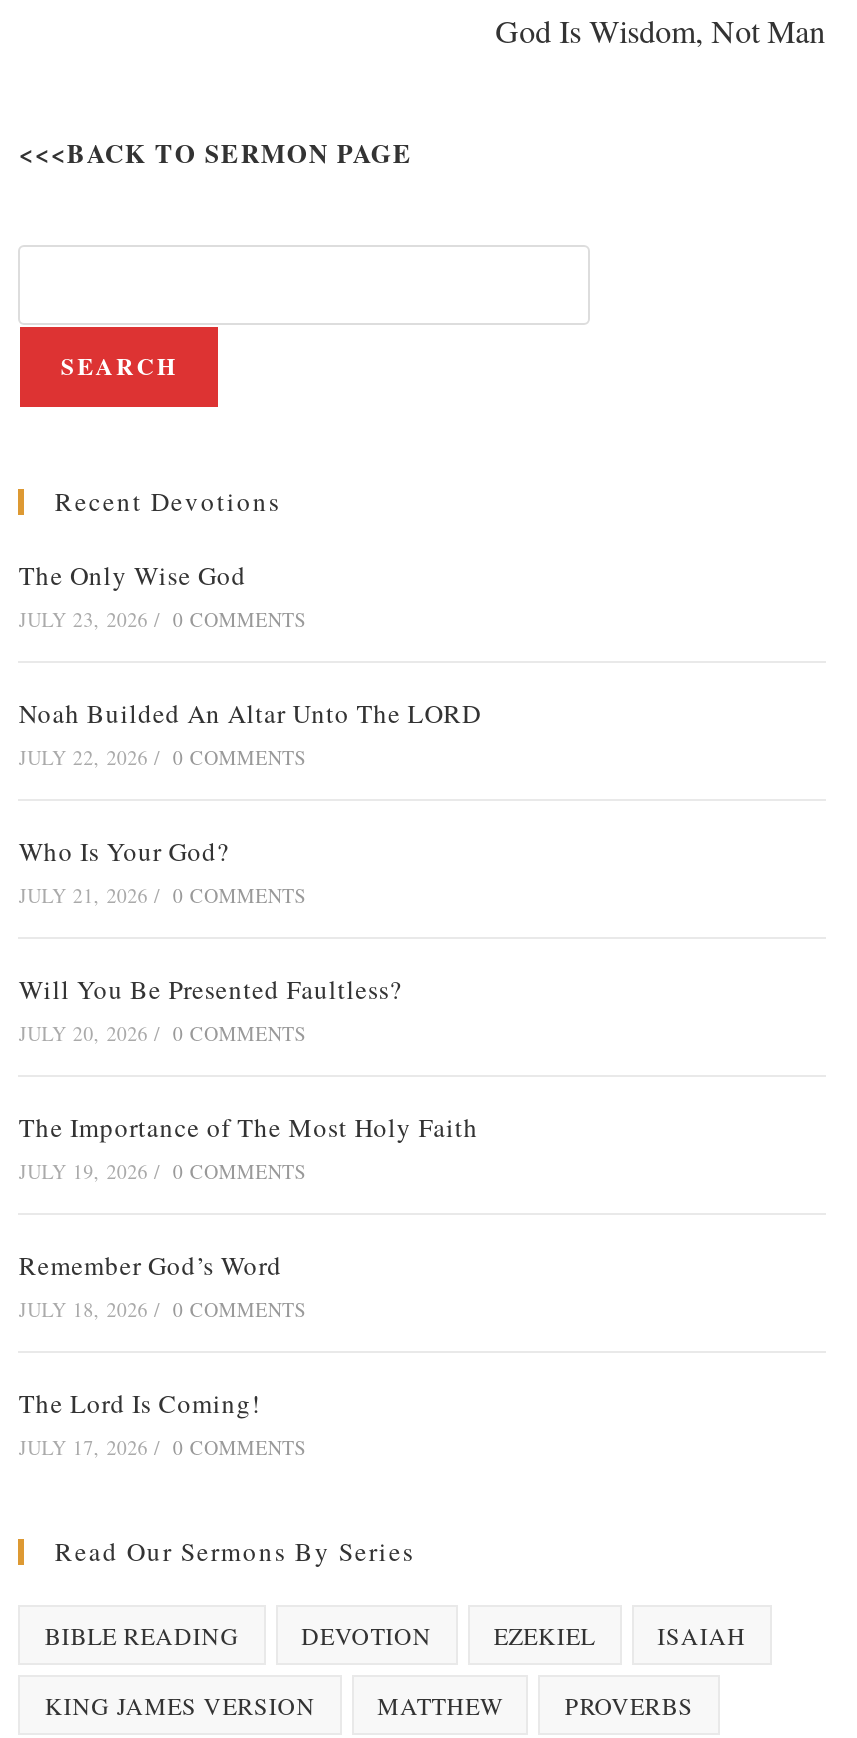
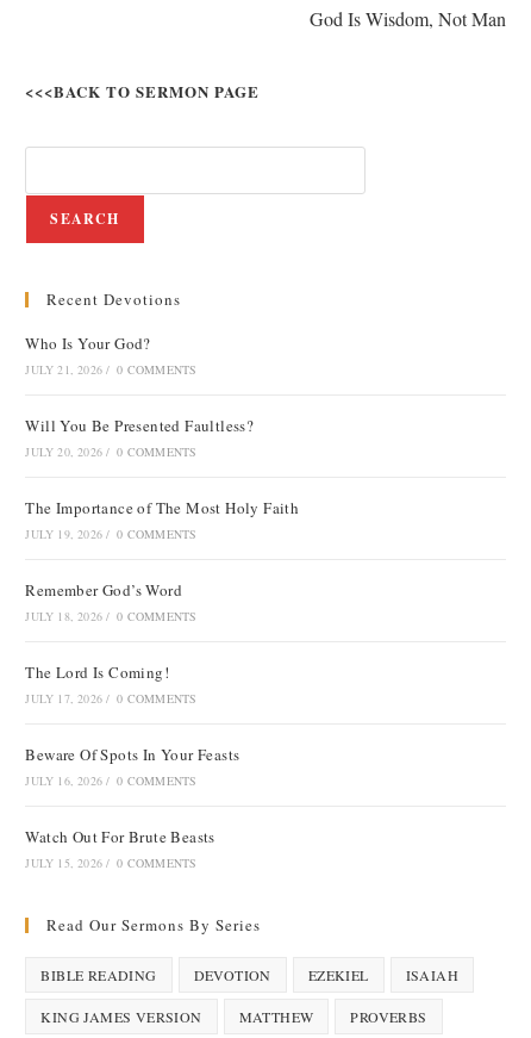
- The Only Wise God
- JULY 23, 2026 / 0 COMMENTS
- Noah Builded An Altar Unto The LORD
- JULY 22, 2026 / 0 COMMENTS

moved up: Who Is Your God? | JULY 21, 2026 / 0 COMMENTS | Will You Be Presented Faultless? | ... | The Lord Is Coming! | JULY 17, 2026 / 0 COMMENTS

+ Beware Of Spots In Your Feasts
+ JULY 16, 2026 / 0 COMMENTS
+ Watch Out For Brute Beasts
+ JULY 15, 2026 / 0 COMMENTS
